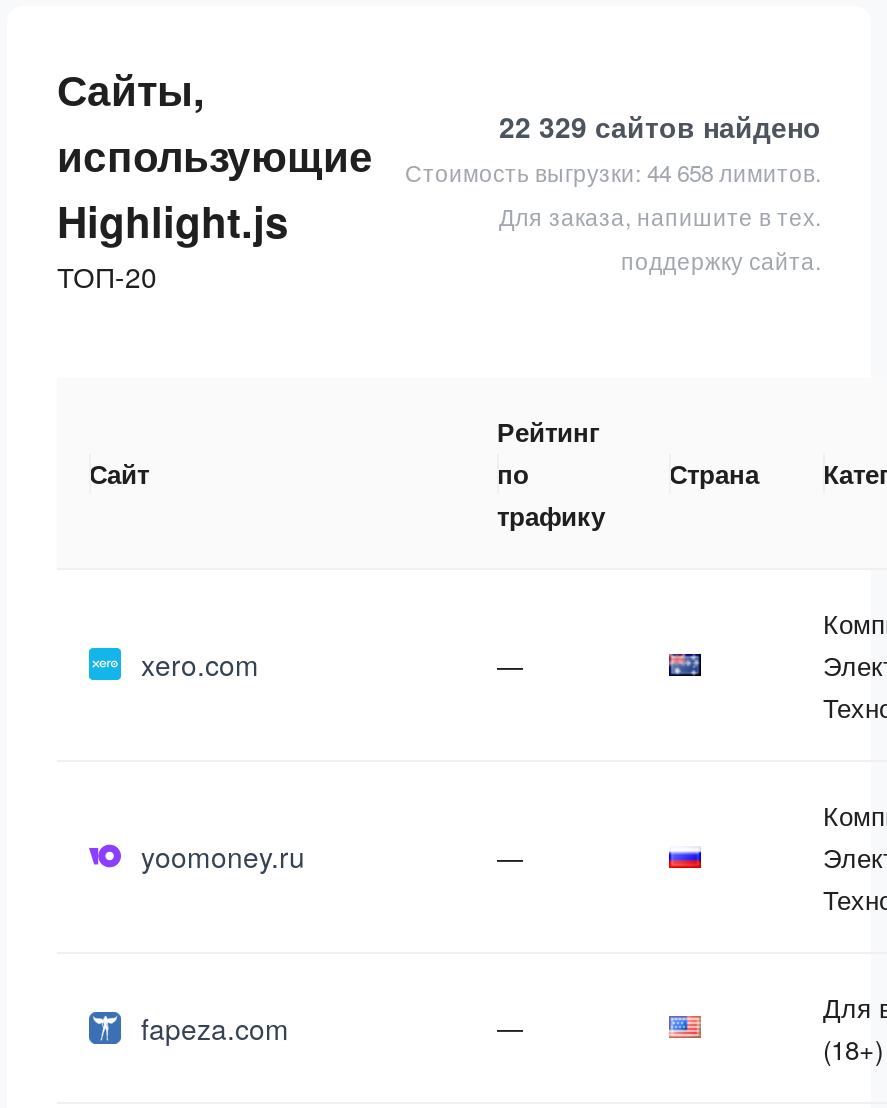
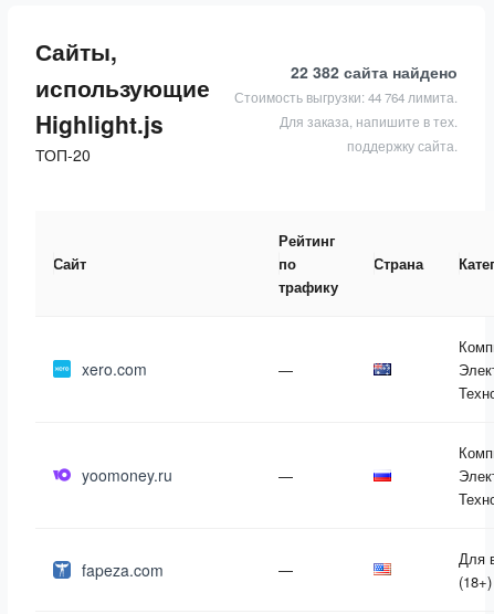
- 22 329 сайтов найдено
+ 22 382 сайта найдено

- Стоимость выгрузки: 44 658 лимитов.
+ Стоимость выгрузки: 44 764 лимита.
